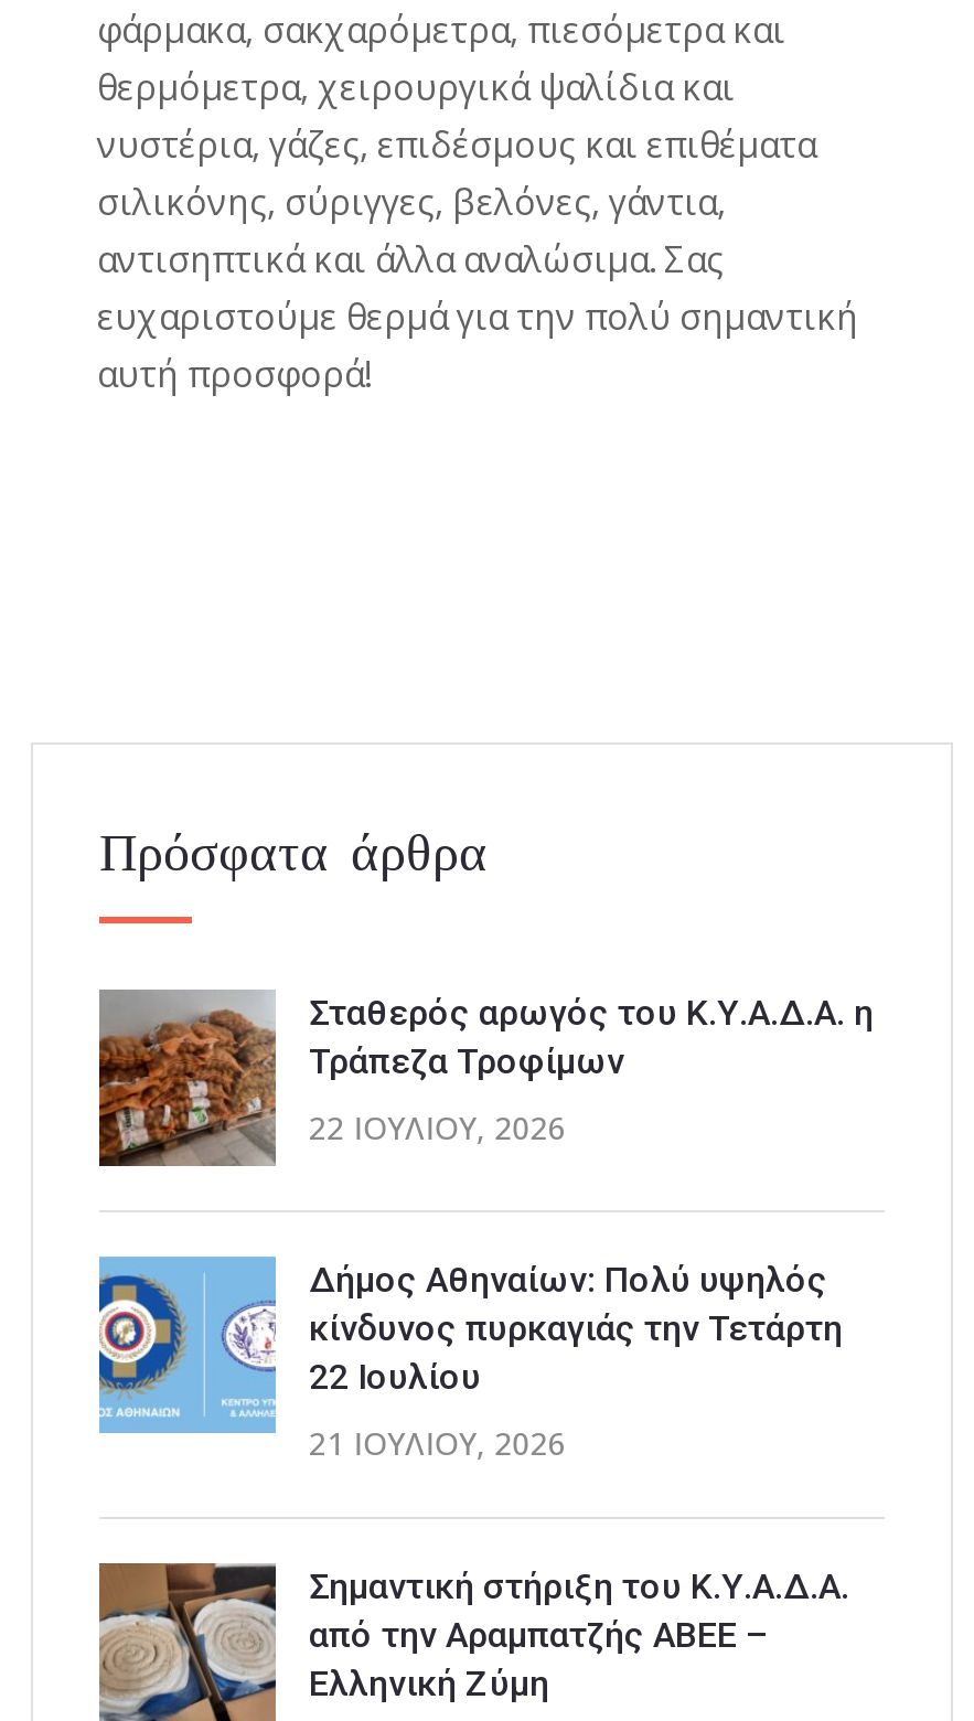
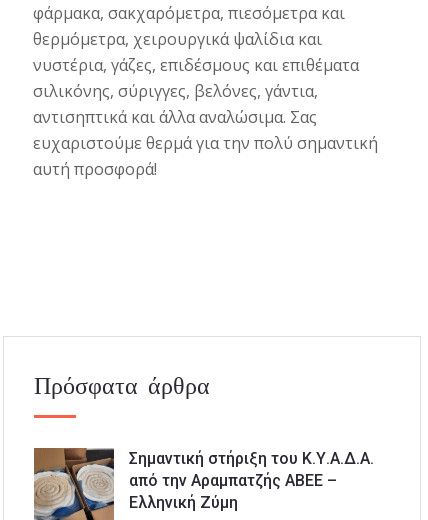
- [image]
- Σταθερός αρωγός του Κ.Υ.Α.Δ.Α. η
- Τράπεζα Τροφίμων
- 22 ΙΟΥΛΊΟΥ, 2026

- [image]
- Δήμος Αθηναίων: Πολύ υψηλός
- κίνδυνος πυρκαγιάς την Τετάρτη
- 22 Ιουλίου
- 21 ΙΟΥΛΊΟΥ, 2026
